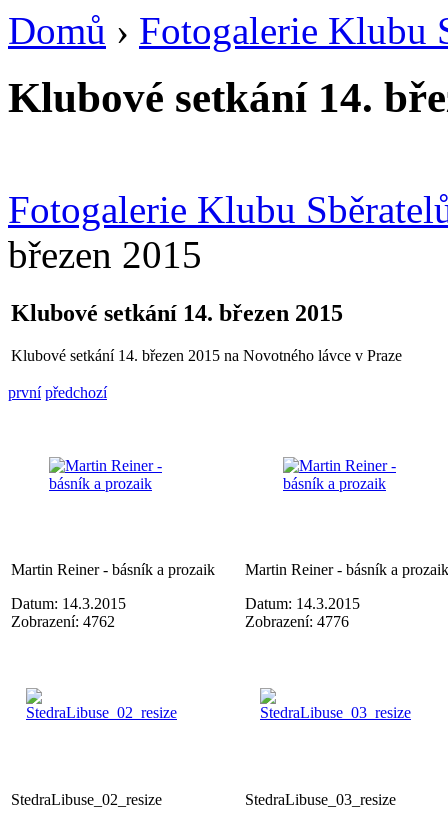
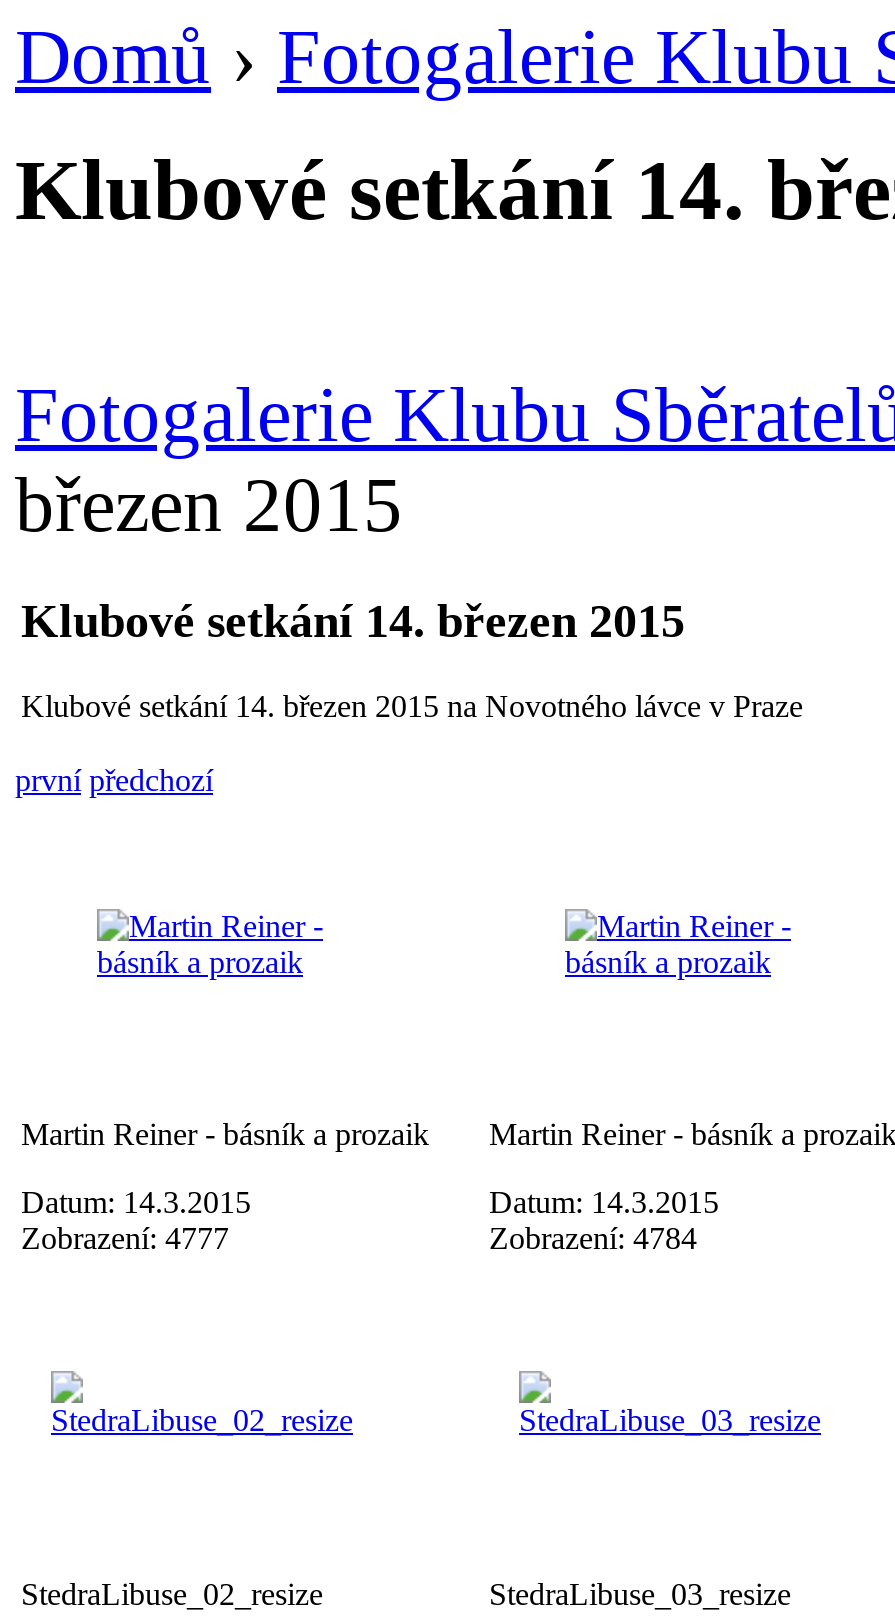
- Zobrazení: 4762
+ Zobrazení: 4777

- Zobrazení: 4776
+ Zobrazení: 4784
